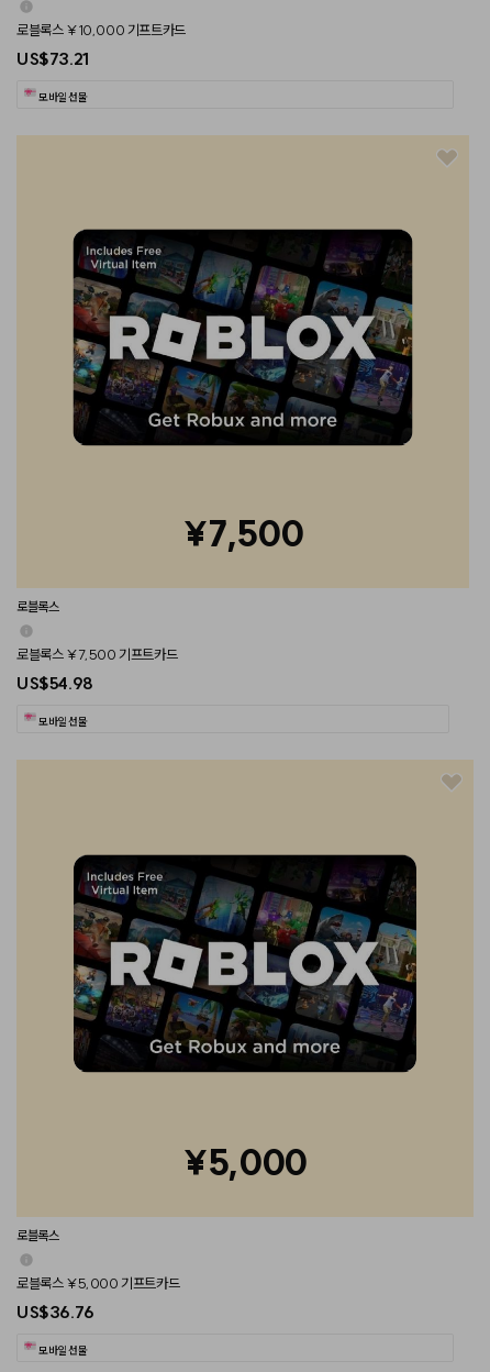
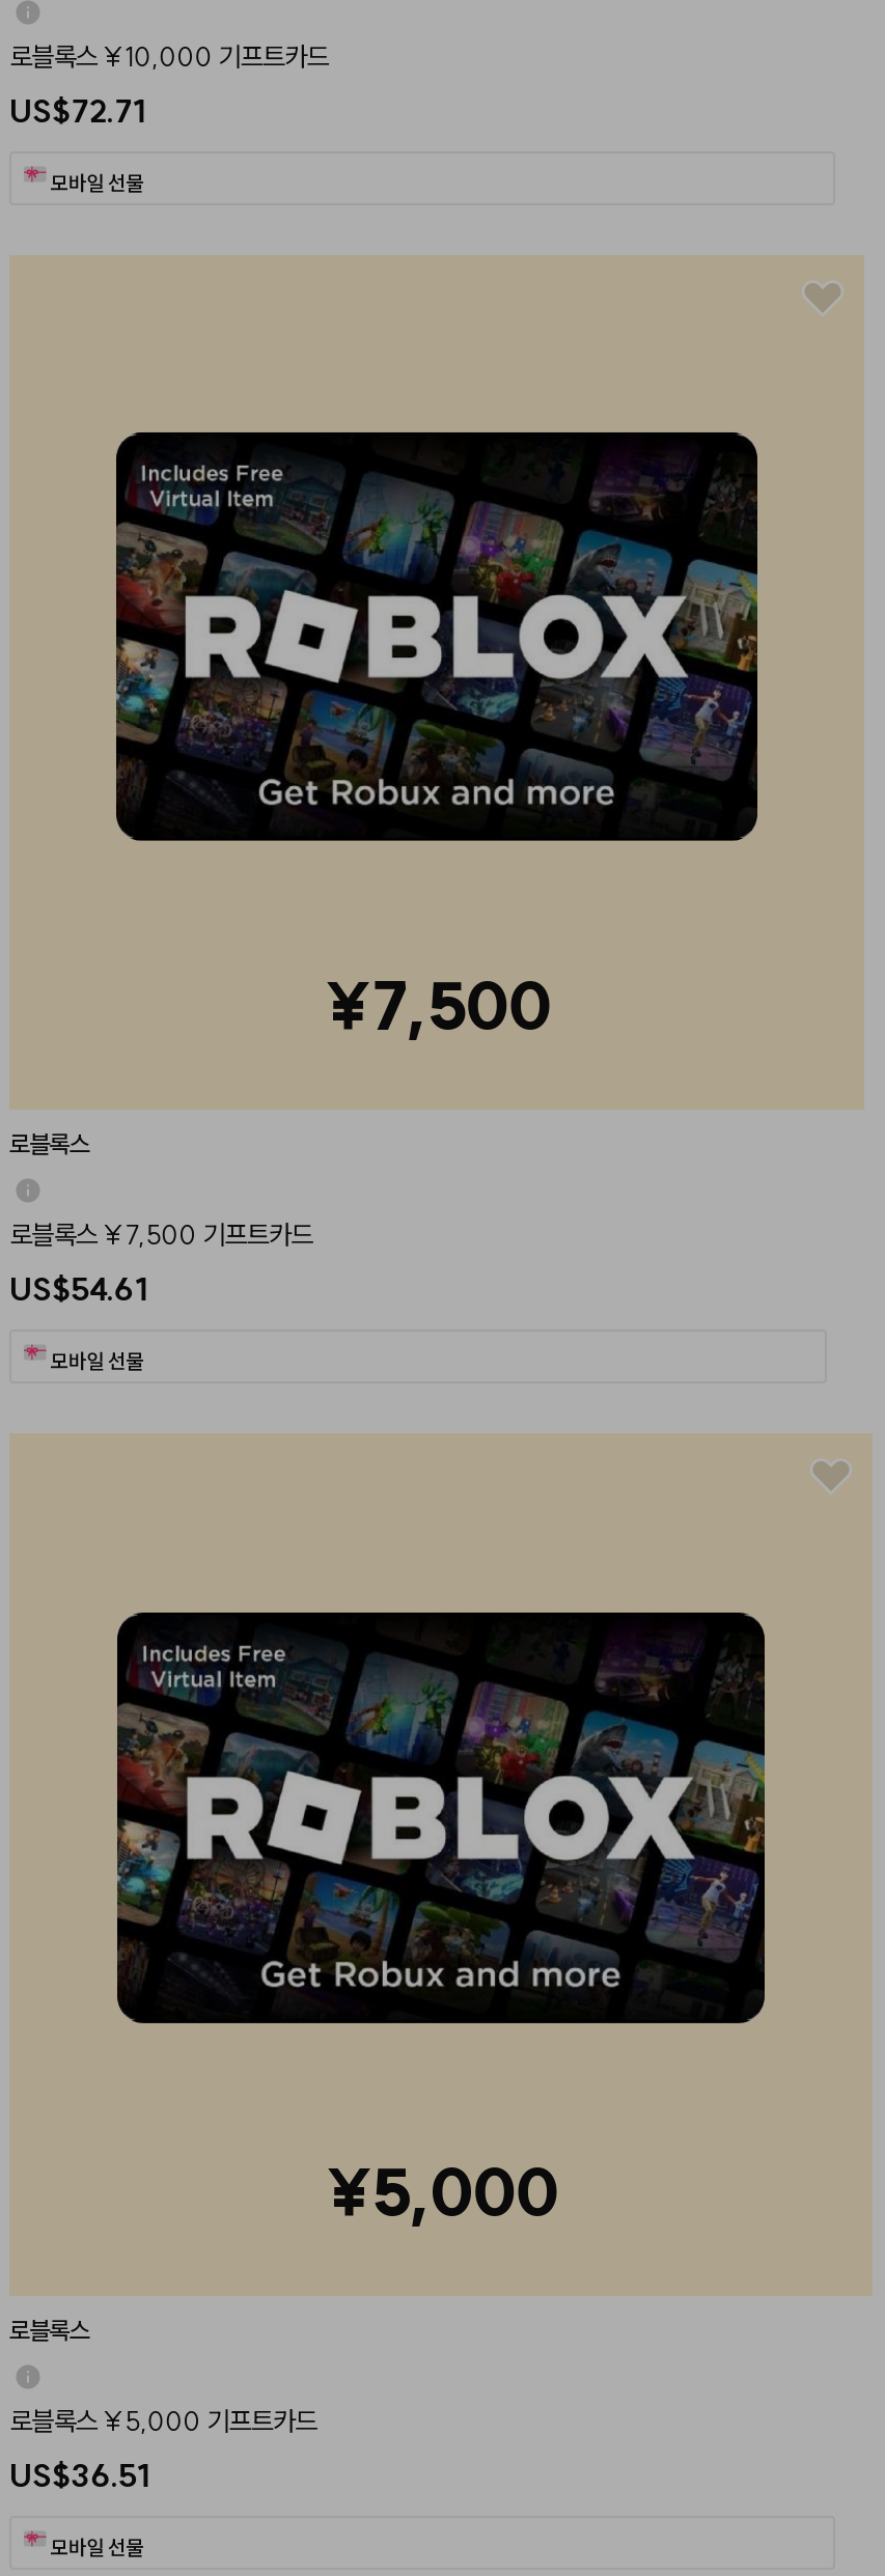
- US$73.21
+ US$72.71

- US$54.98
+ US$54.61

- US$36.76
+ US$36.51
